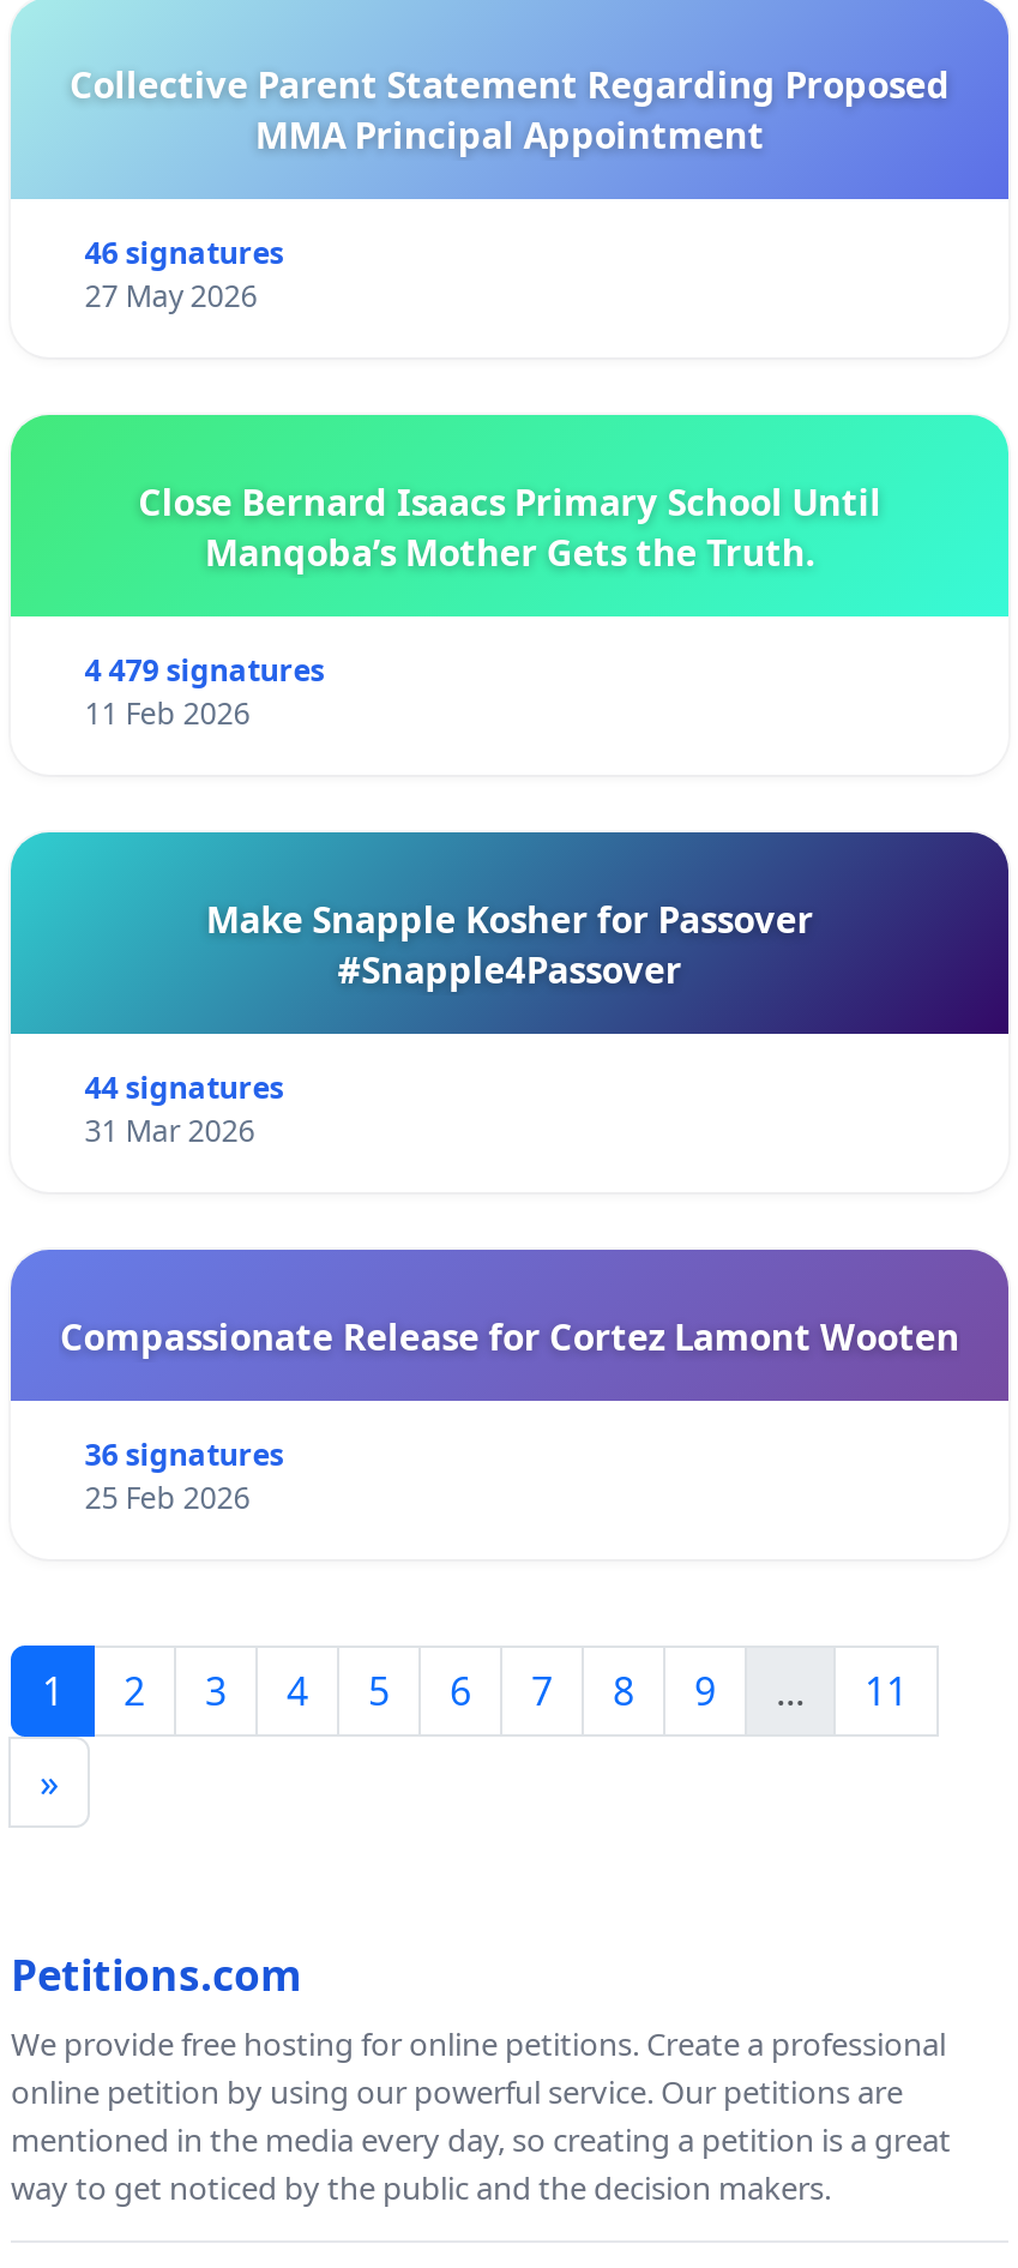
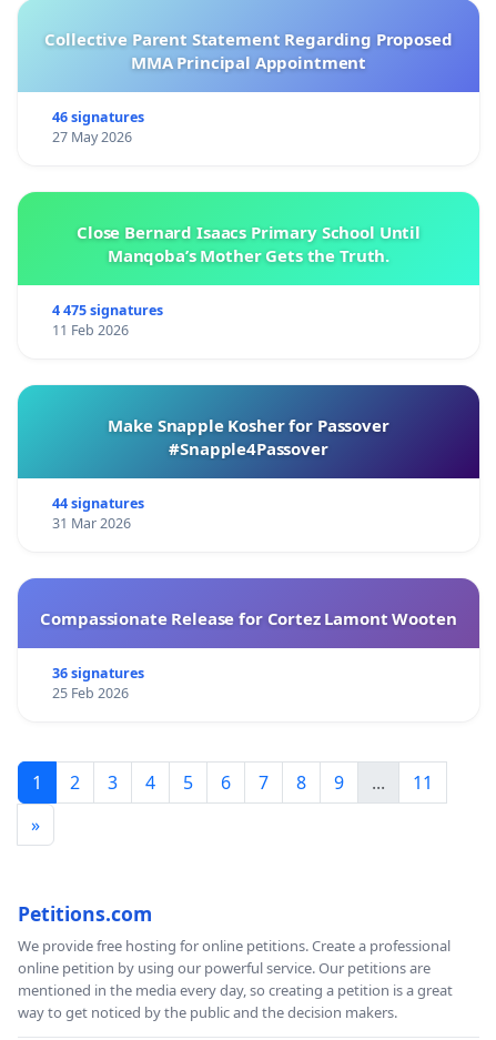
- 4 479 signatures
+ 4 475 signatures
